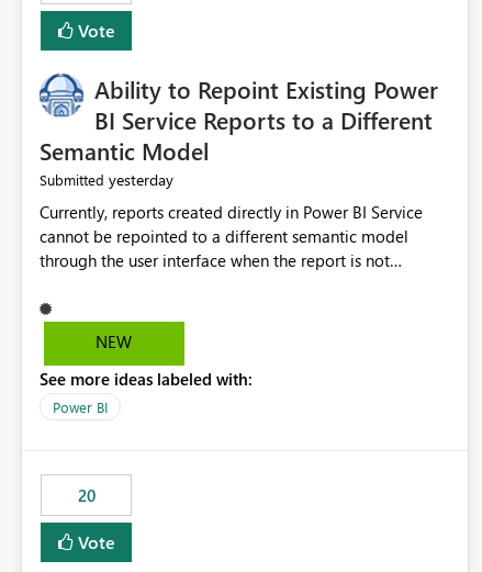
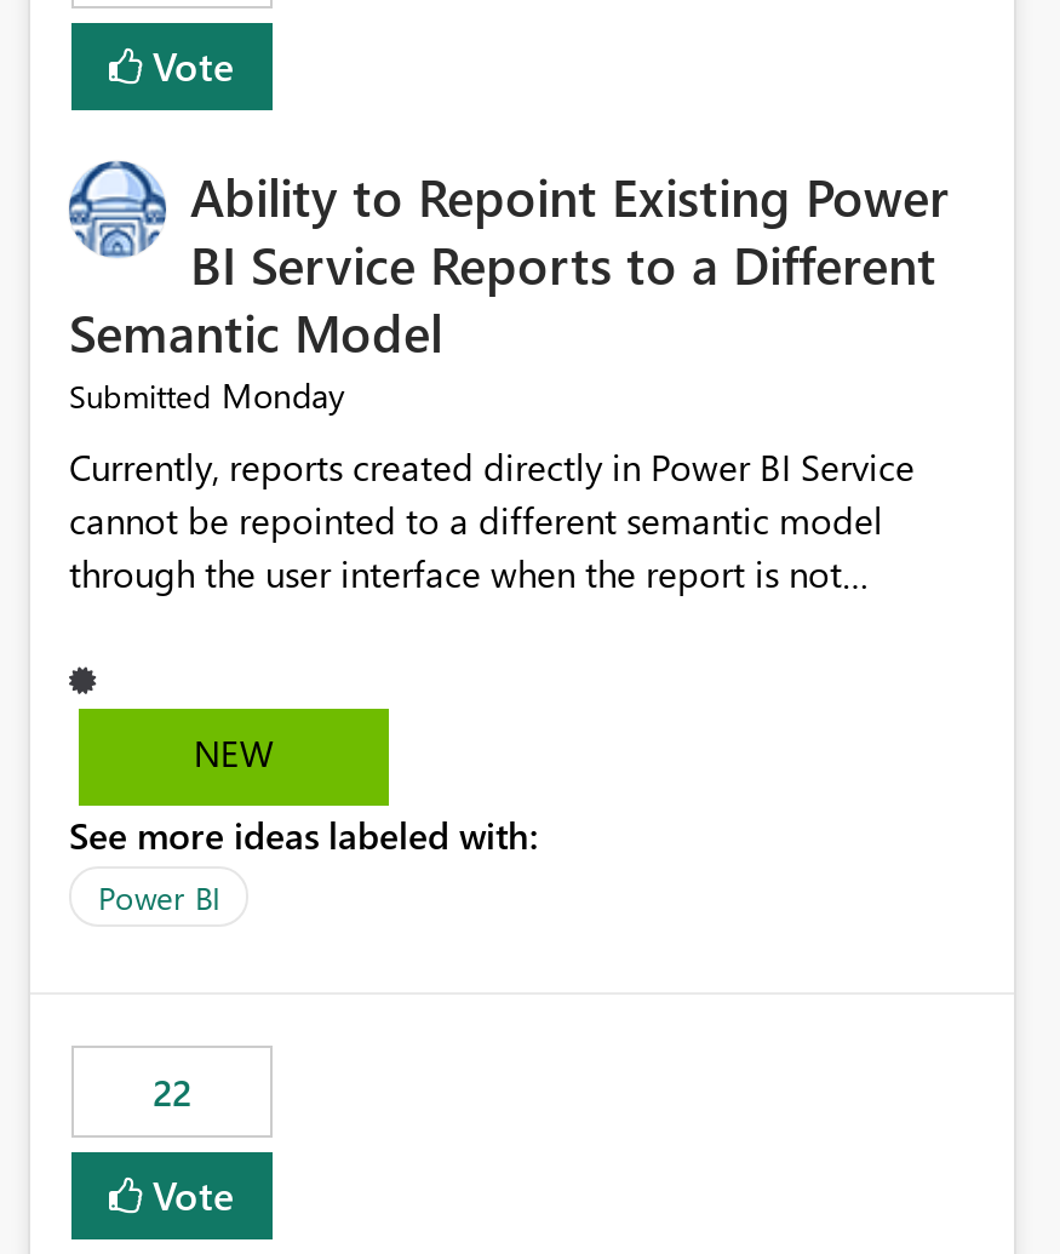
- Submitted yesterday
+ Submitted Monday

- 20
+ 22
